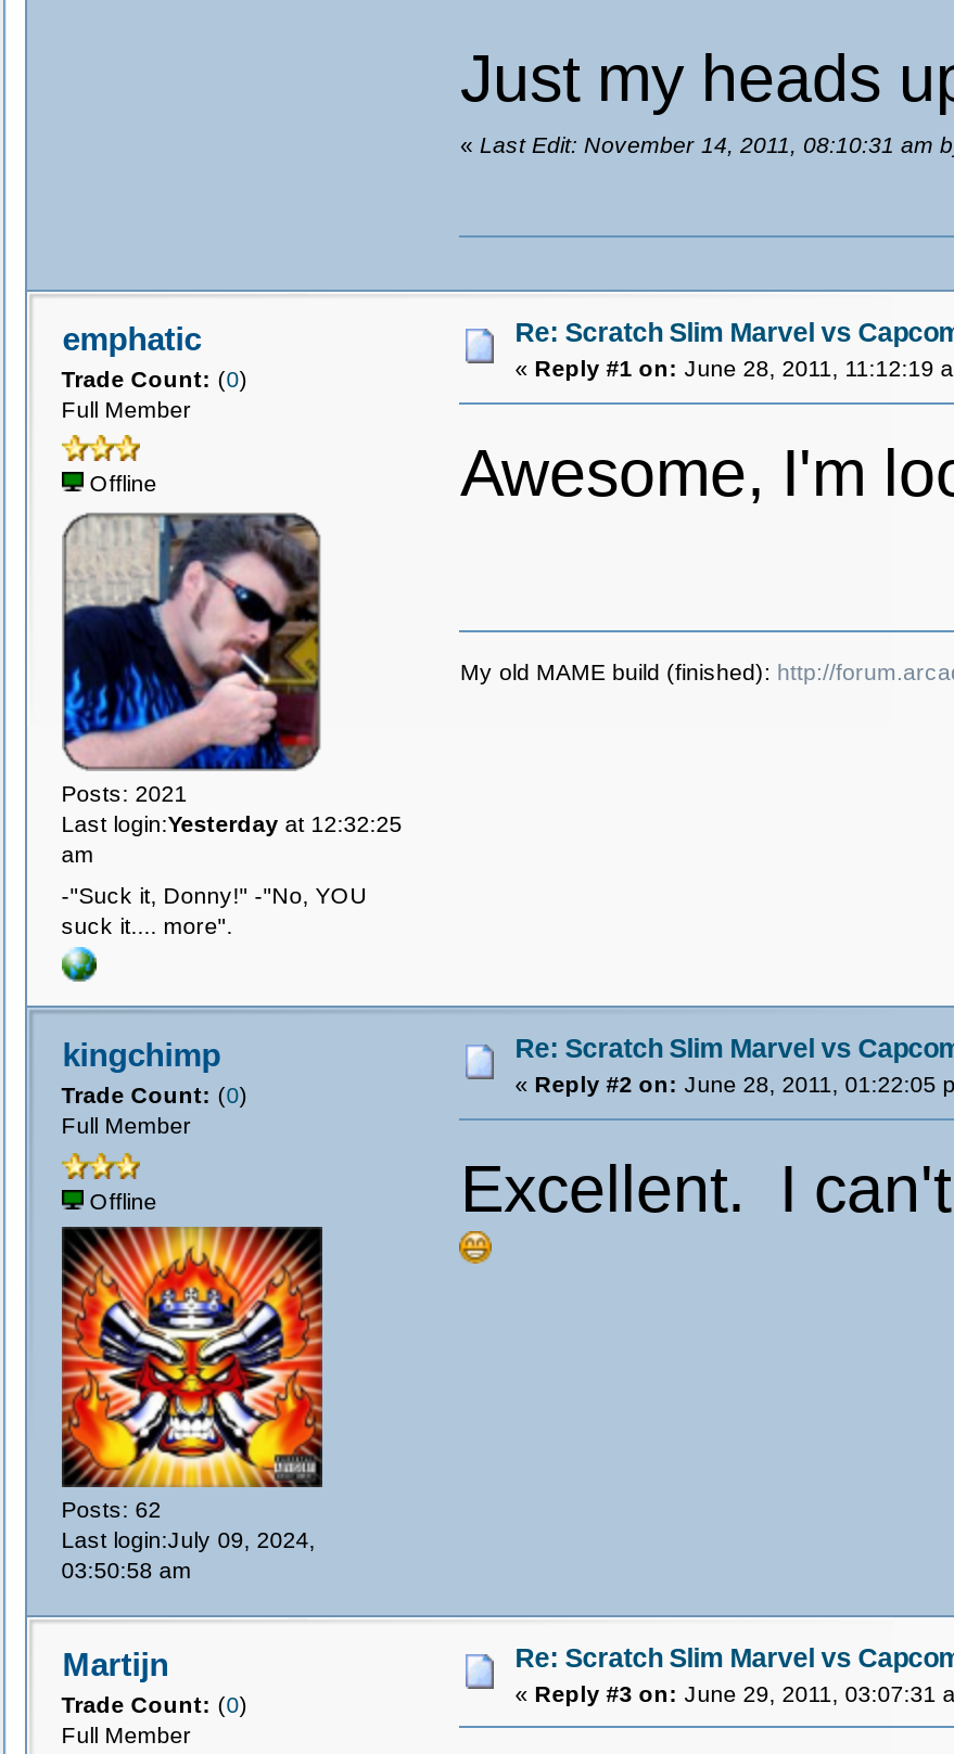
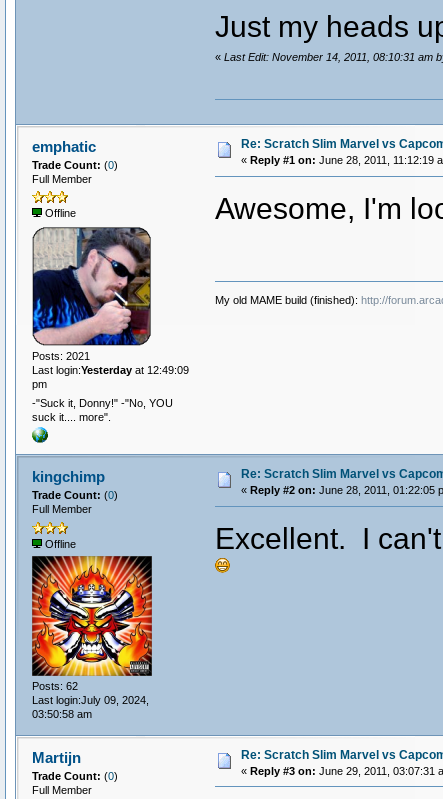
- Last login:Yesterday at 12:32:25
- am
+ Last login:Yesterday at 12:49:09
+ pm
